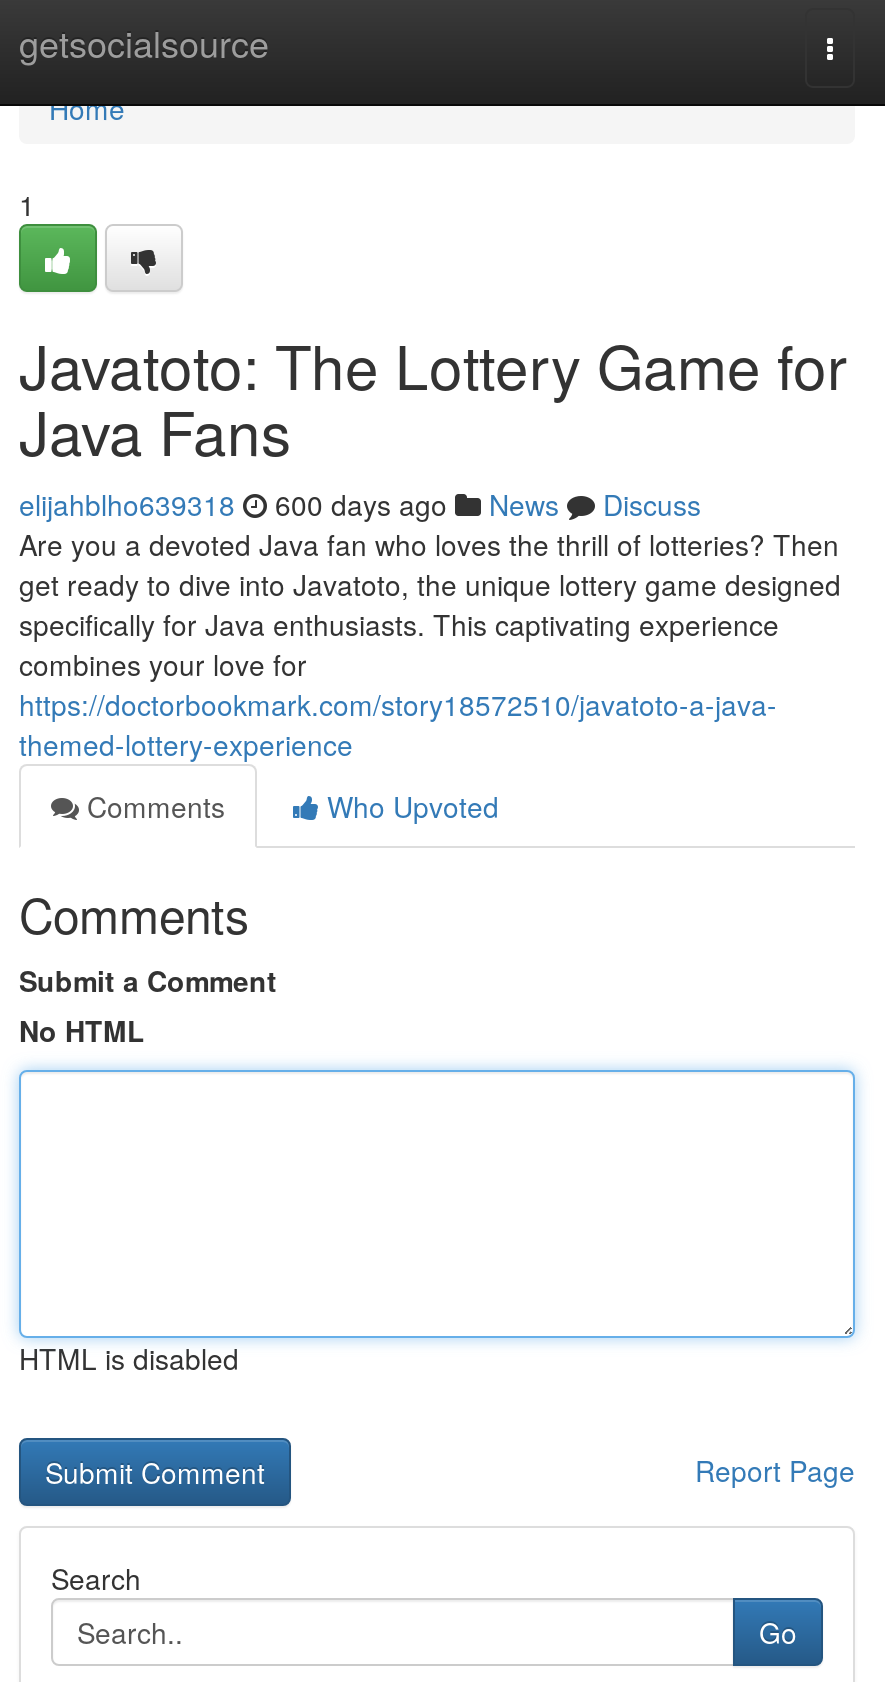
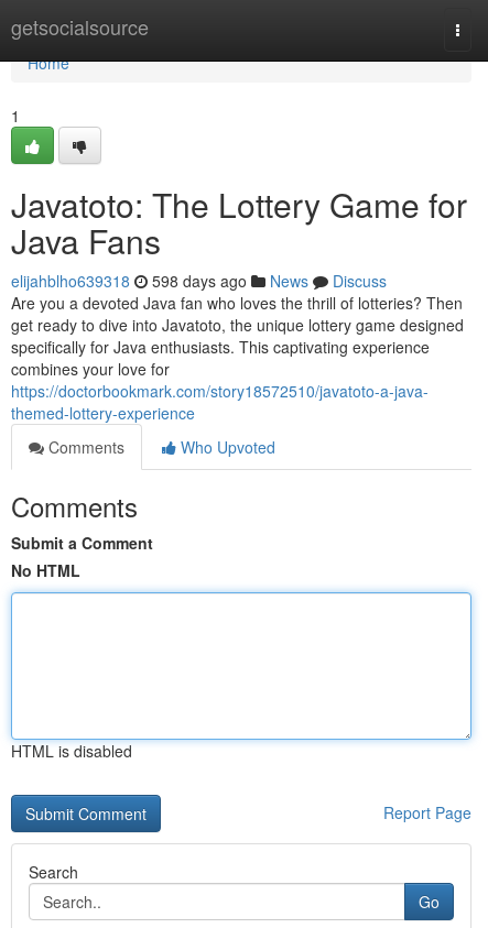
- elijahblho639318 600 days ago News Discuss
+ elijahblho639318 598 days ago News Discuss
